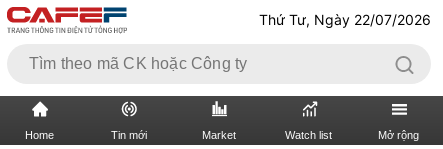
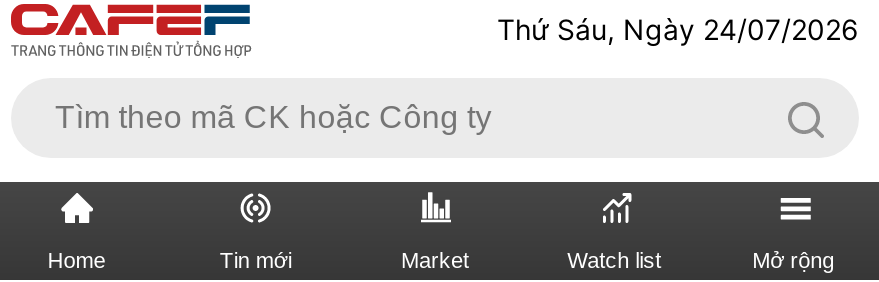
- Thứ Tư, Ngày 22/07/2026
+ Thứ Sáu, Ngày 24/07/2026
